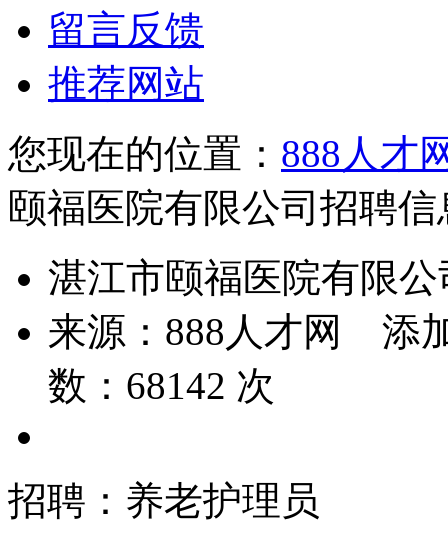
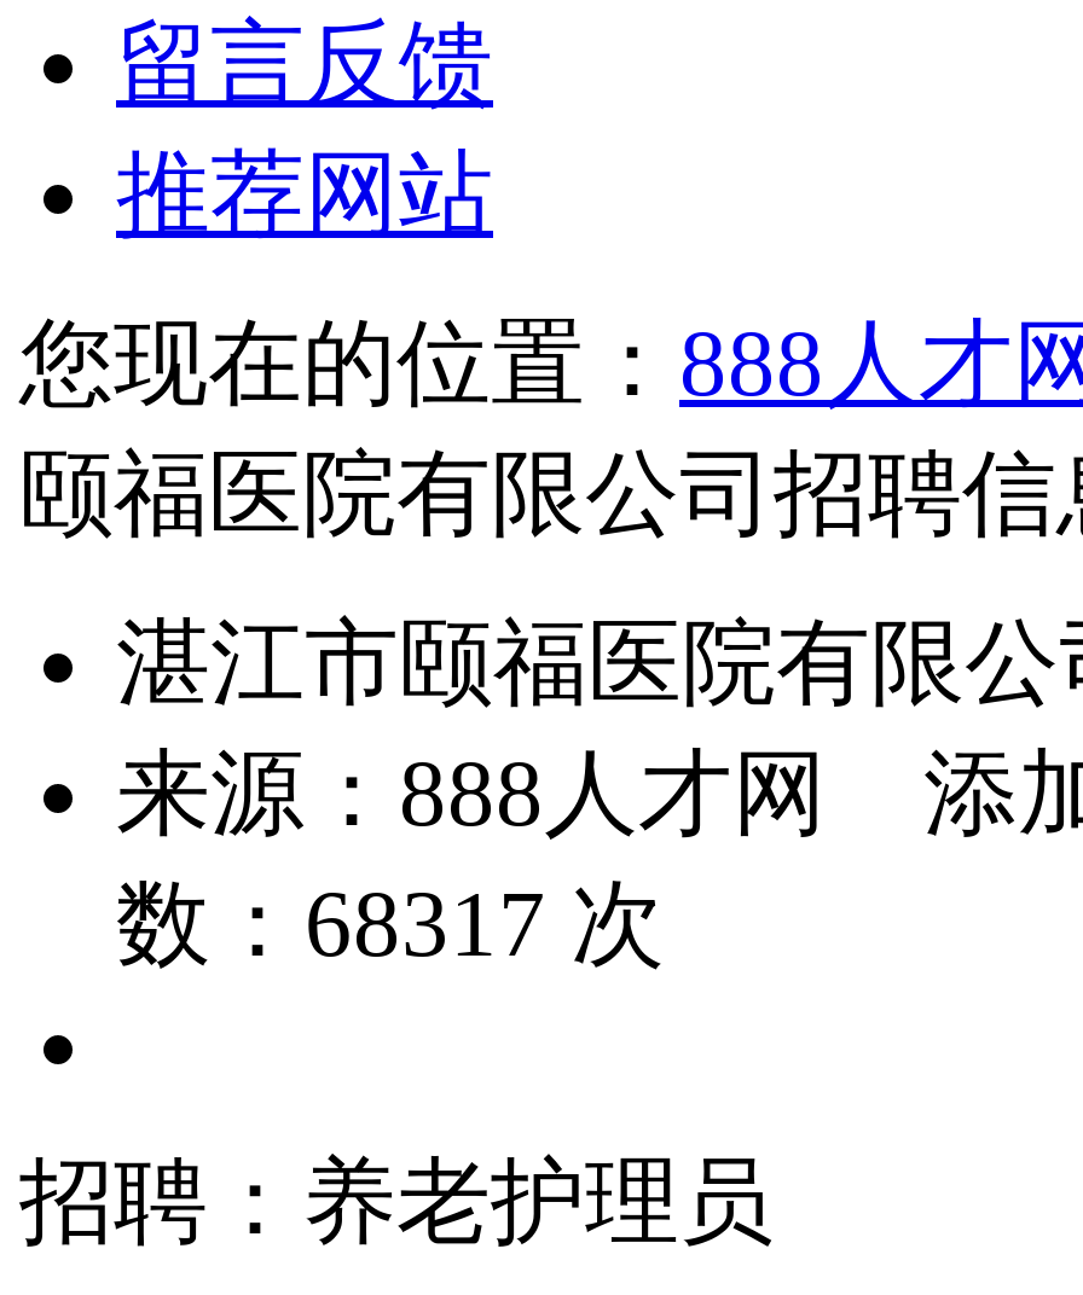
- 数：68142次
+ 数：68317次
